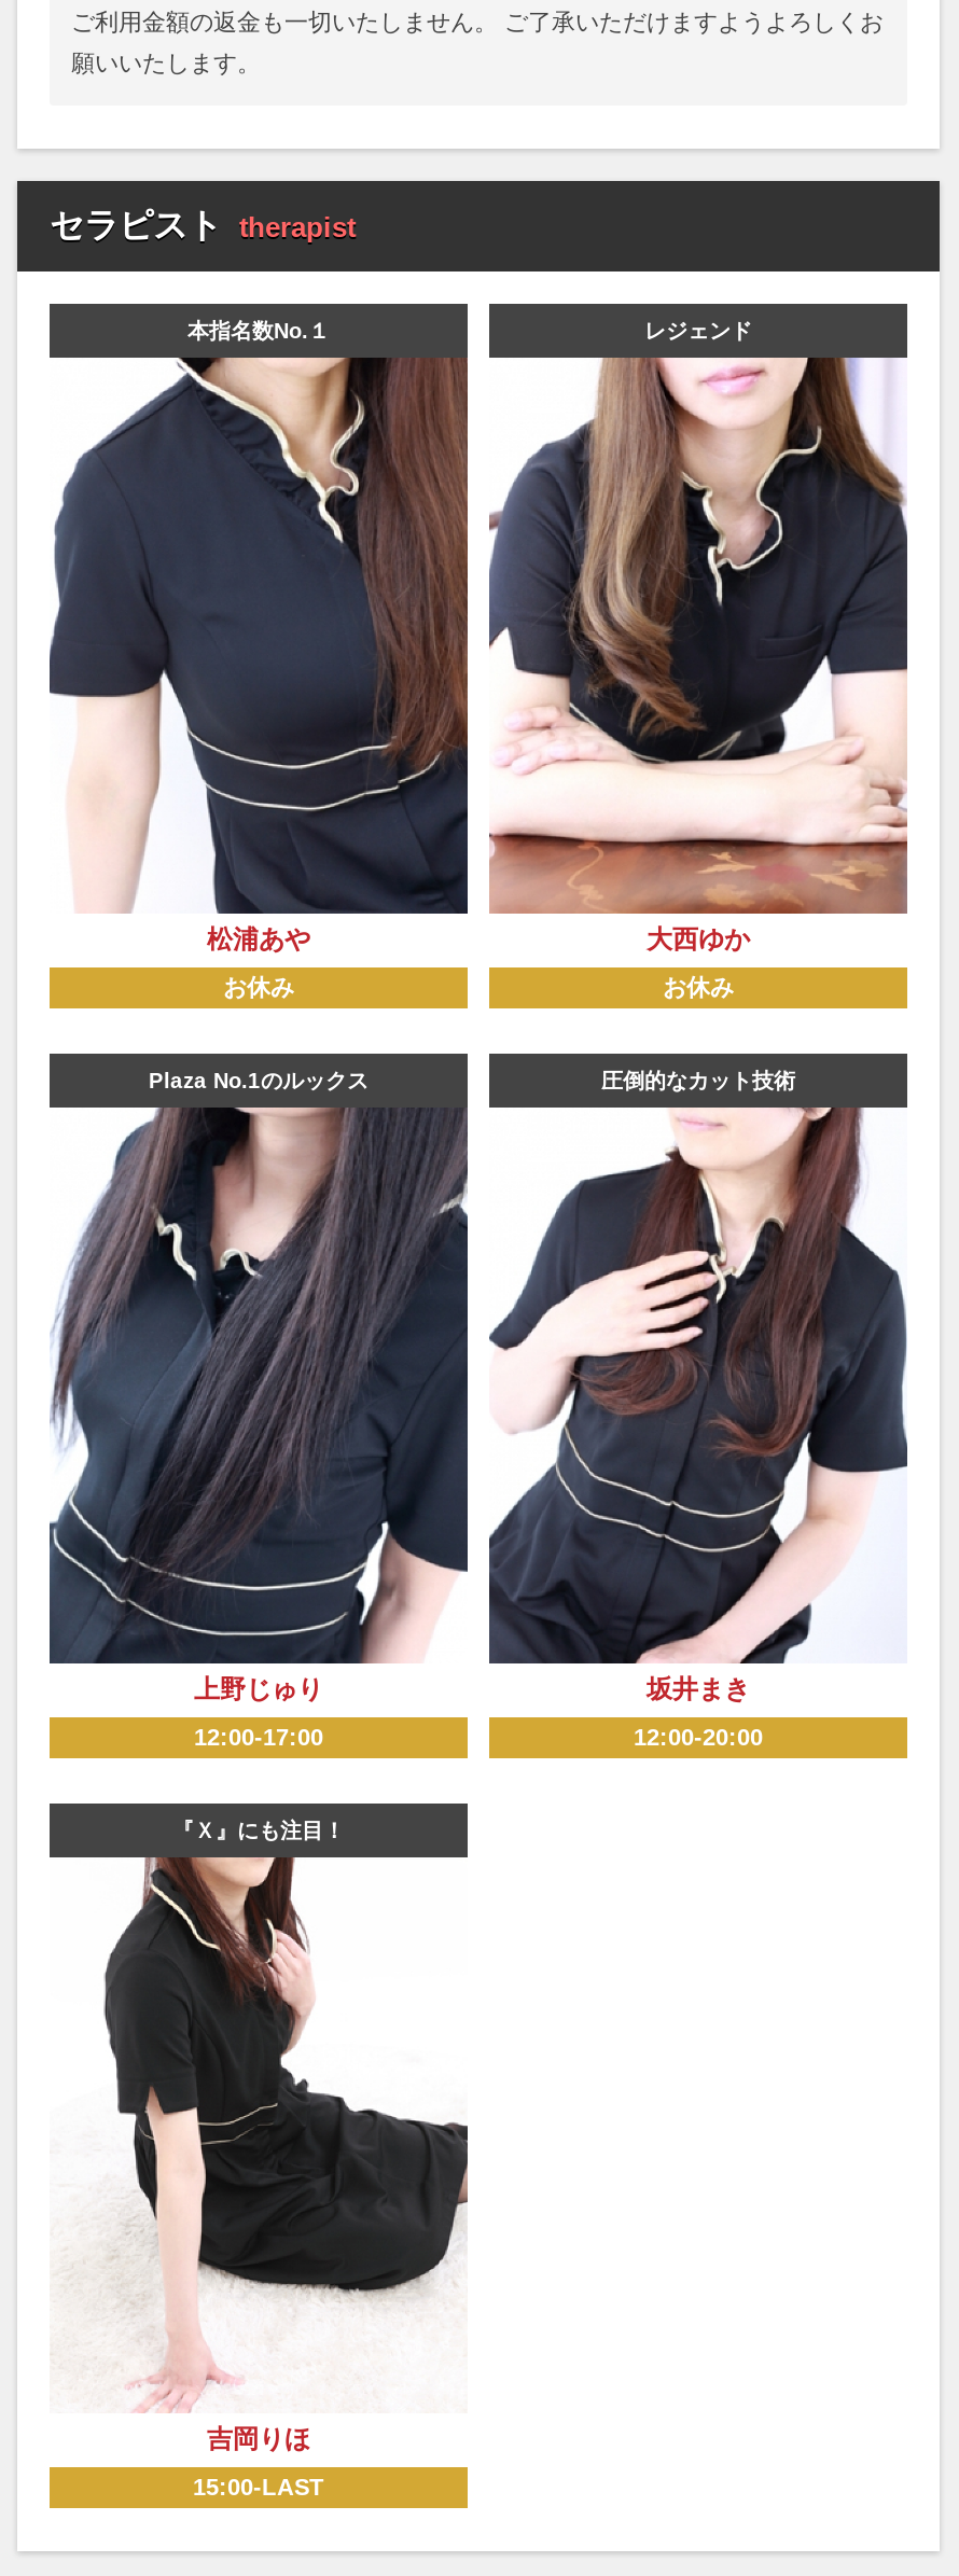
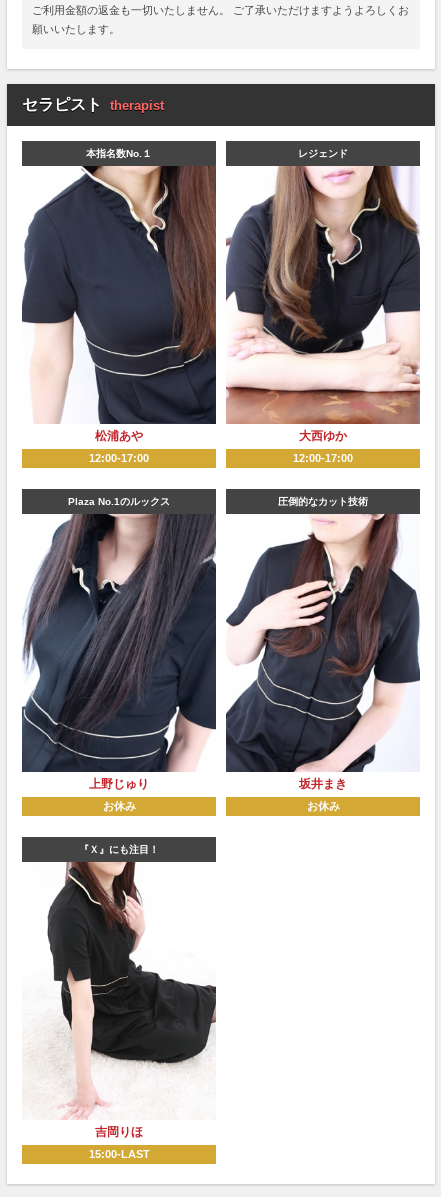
- お休み
+ 12:00-17:00

- お休み
+ 12:00-17:00

- 12:00-17:00
+ お休み

- 12:00-20:00
+ お休み
